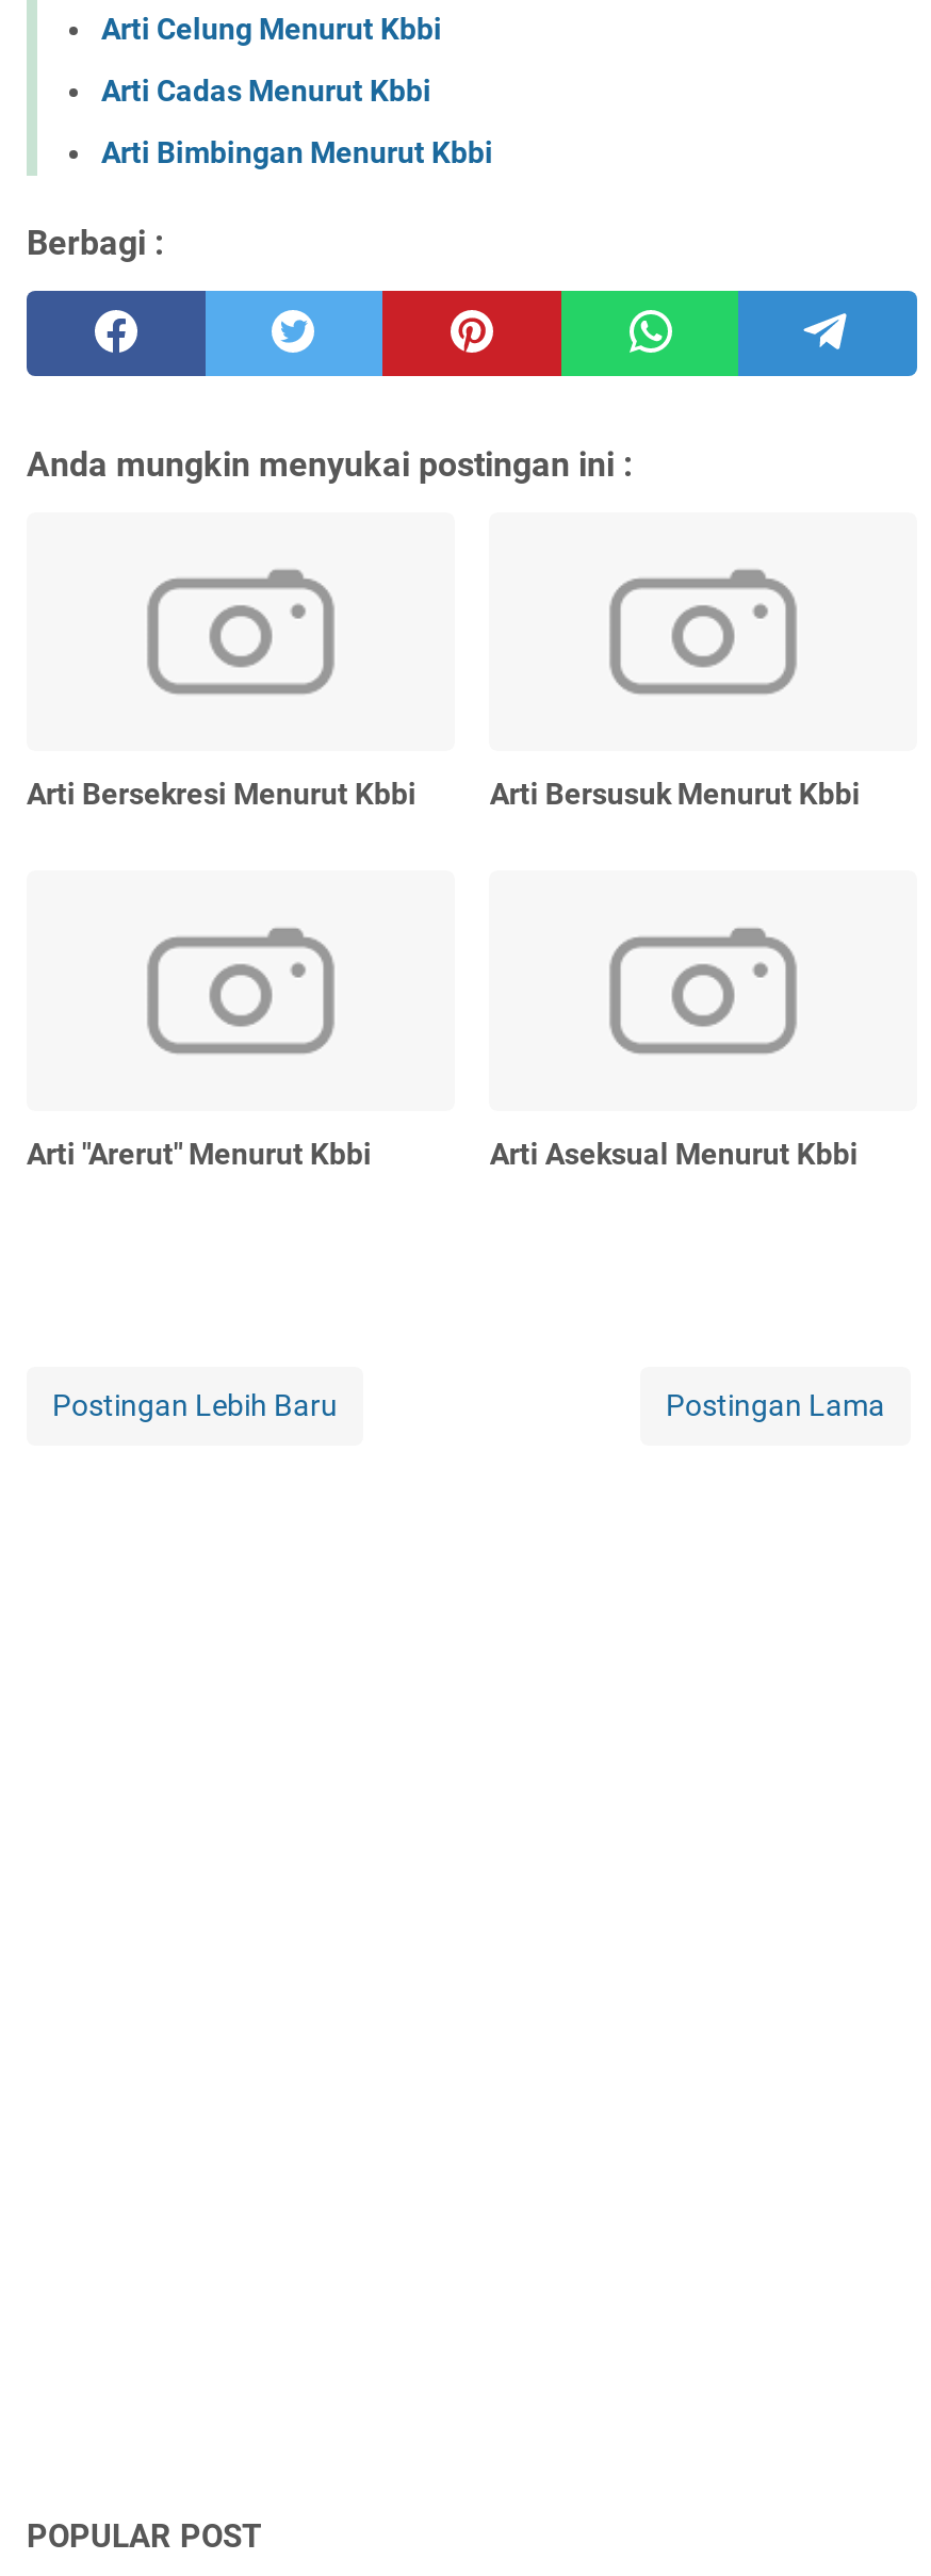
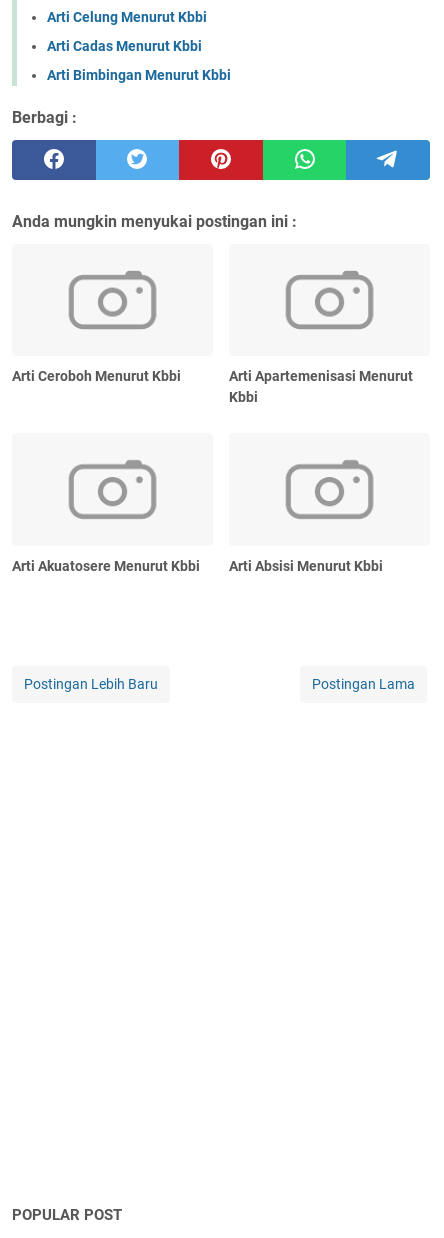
- Arti Bersekresi Menurut Kbbi
- Arti Bersusuk Menurut Kbbi
+ Arti Ceroboh Menurut Kbbi
+ Arti Apartemenisasi Menurut
+ Kbbi

- Arti "Arerut" Menurut Kbbi
- Arti Aseksual Menurut Kbbi
+ Arti Akuatosere Menurut Kbbi
+ Arti Absisi Menurut Kbbi
